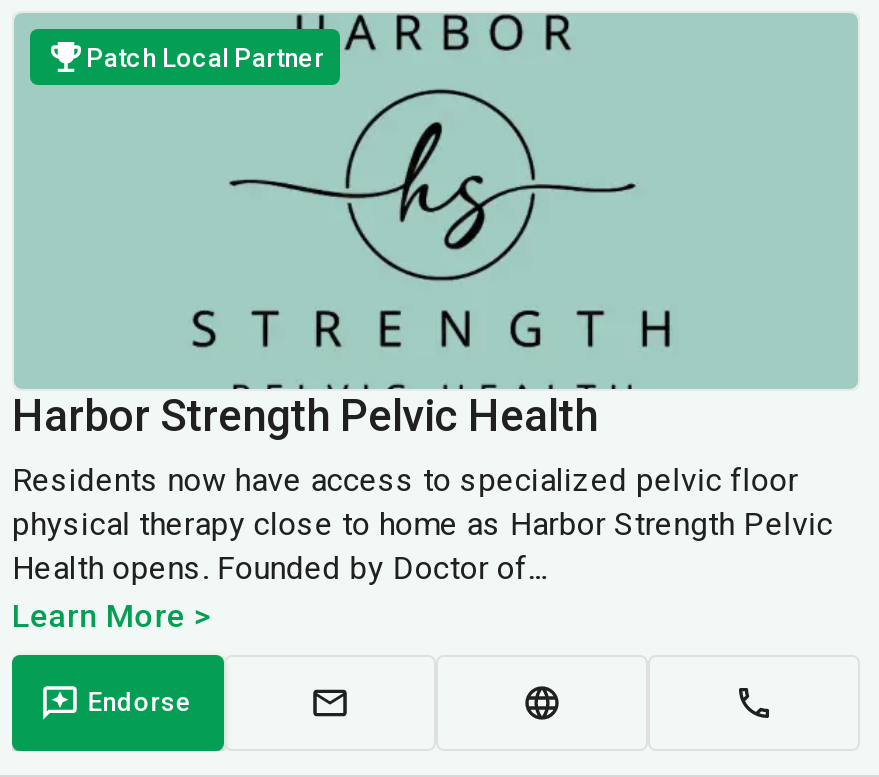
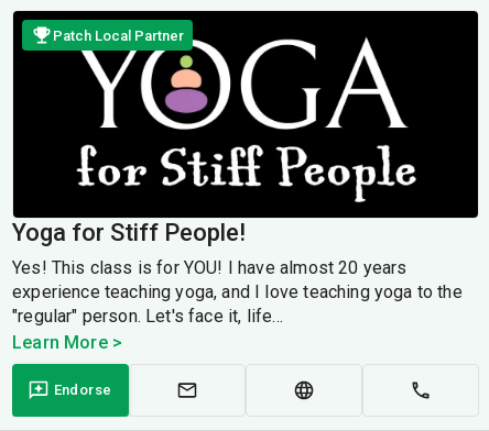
- [image]
- Harbor Strength Pelvic Health
- Residents now have access to specialized pelvic floor
- physical therapy close to home as Harbor Strength Pelvic
- Health opens. Founded by Doctor of...
+ [image]
+ Yoga for Stiff People!
+ Yes! This class is for YOU! I have almost 20 years
+ experience teaching yoga, and I love teaching yoga to the
+ "regular" person. Let's face it, life...
